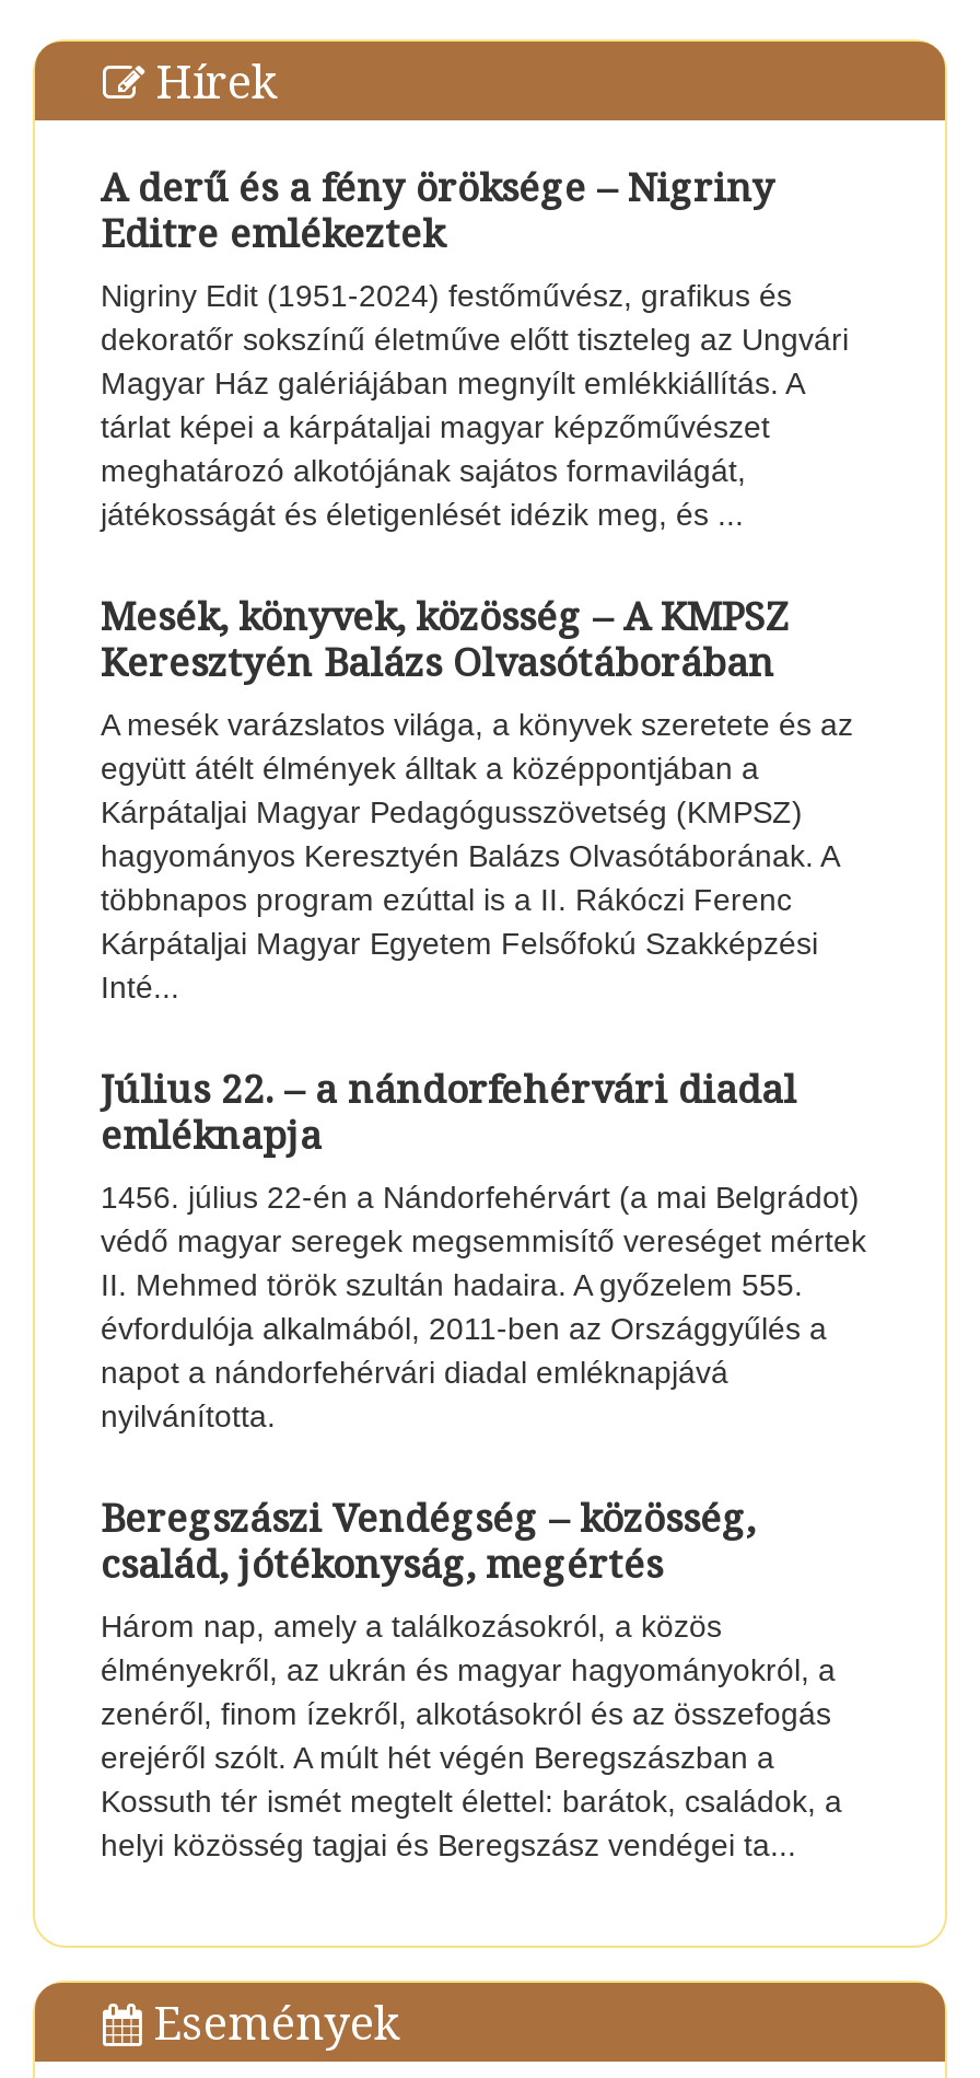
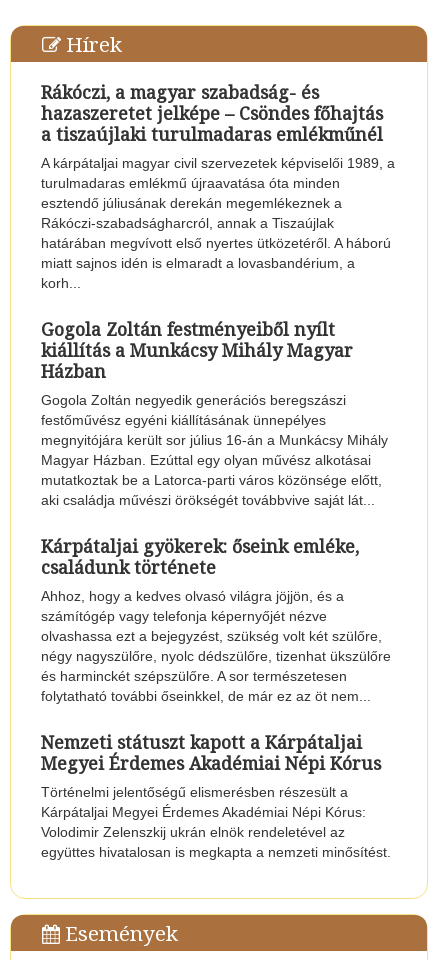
- A derű és a fény öröksége – Nigriny
- Editre emlékeztek
- Nigriny Edit (1951-2024) festőművész, grafikus és
- dekoratőr sokszínű életműve előtt tiszteleg az Ungvári
- Magyar Ház galériájában megnyílt emlékkiállítás. A
- tárlat képei a kárpátaljai magyar képzőművészet
- meghatározó alkotójának sajátos formavilágát,
- játékosságát és életigenlését idézik meg, és ...
+ Rákóczi, a magyar szabadság- és
+ hazaszeretet jelképe – Csöndes főhajtás
+ a tiszaújlaki turulmadaras emlékműnél
+ A kárpátaljai magyar civil szervezetek képviselői 1989, a
+ turulmadaras emlékmű újraavatása óta minden
+ esztendő júliusának derekán megemlékeznek a
+ Rákóczi-szabadságharcról, annak a Tiszaújlak
+ határában megvívott első nyertes ütközetéről. A háború
+ miatt sajnos idén is elmaradt a lovasbandérium, a
+ korh...

- Mesék, könyvek, közösség – A KMPSZ
- Keresztyén Balázs Olvasótáborában
- A mesék varázslatos világa, a könyvek szeretete és az
- együtt átélt élmények álltak a középpontjában a
- Kárpátaljai Magyar Pedagógusszövetség (KMPSZ)
- hagyományos Keresztyén Balázs Olvasótáborának. A
- többnapos program ezúttal is a II. Rákóczi Ferenc
- Kárpátaljai Magyar Egyetem Felsőfokú Szakképzési
- Inté...
+ Gogola Zoltán festményeiből nyílt
+ kiállítás a Munkácsy Mihály Magyar
+ Házban
+ Gogola Zoltán negyedik generációs beregszászi
+ festőművész egyéni kiállításának ünnepélyes
+ megnyitójára került sor július 16-án a Munkácsy Mihály
+ Magyar Házban. Ezúttal egy olyan művész alkotásai
+ mutatkoztak be a Latorca-parti város közönsége előtt,
+ aki családja művészi örökségét továbbvive saját lát...

- Július 22. – a nándorfehérvári diadal
- emléknapja
- 1456. július 22-én a Nándorfehérvárt (a mai Belgrádot)
- védő magyar seregek megsemmisítő vereséget mértek
- II. Mehmed török szultán hadaira. A győzelem 555.
- évfordulója alkalmából, 2011-ben az Országgyűlés a
- napot a nándorfehérvári diadal emléknapjává
- nyilvánította.
+ Kárpátaljai gyökerek: őseink emléke,
+ családunk története
+ Ahhoz, hogy a kedves olvasó világra jöjjön, és a
+ számítógép vagy telefonja képernyőjét nézve
+ olvashassa ezt a bejegyzést, szükség volt két szülőre,
+ négy nagyszülőre, nyolc dédszülőre, tizenhat ükszülőre
+ és harminckét szépszülőre. A sor természetesen
+ folytatható további őseinkkel, de már ez az öt nem...

- Beregszászi Vendégség – közösség,
- család, jótékonyság, megértés
- Három nap, amely a találkozásokról, a közös
- élményekről, az ukrán és magyar hagyományokról, a
- zenéről, finom ízekről, alkotásokról és az összefogás
- erejéről szólt. A múlt hét végén Beregszászban a
- Kossuth tér ismét megtelt élettel: barátok, családok, a
- helyi közösség tagjai és Beregszász vendégei ta...
+ Nemzeti státuszt kapott a Kárpátaljai
+ Megyei Érdemes Akadémiai Népi Kórus
+ Történelmi jelentőségű elismerésben részesült a
+ Kárpátaljai Megyei Érdemes Akadémiai Népi Kórus:
+ Volodimir Zelenszkij ukrán elnök rendeletével az
+ együttes hivatalosan is megkapta a nemzeti minősítést.
